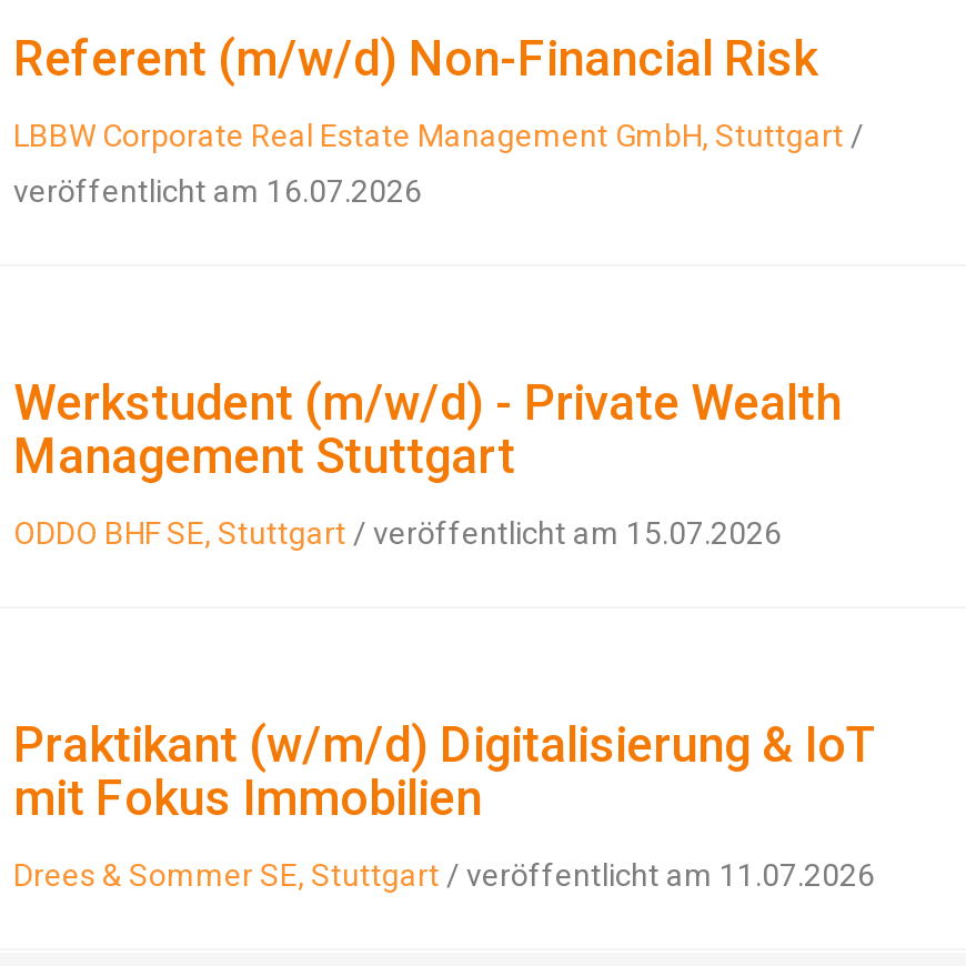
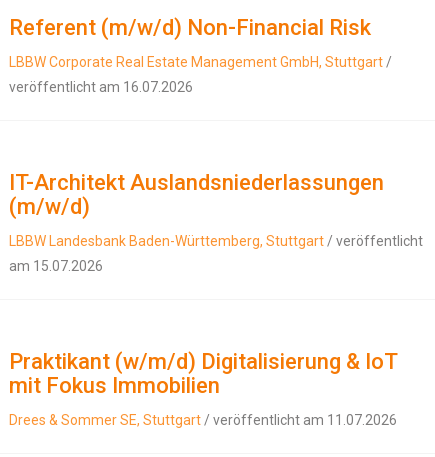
- Werkstudent (m/w/d) - Private Wealth
- Management Stuttgart
- ODDO BHF SE, Stuttgart / veröffentlicht am 15.07.2026
+ IT-Architekt Auslandsniederlassungen
+ (m/w/d)
+ LBBW Landesbank Baden-Württemberg, Stuttgart / veröffentlicht
+ am 15.07.2026
